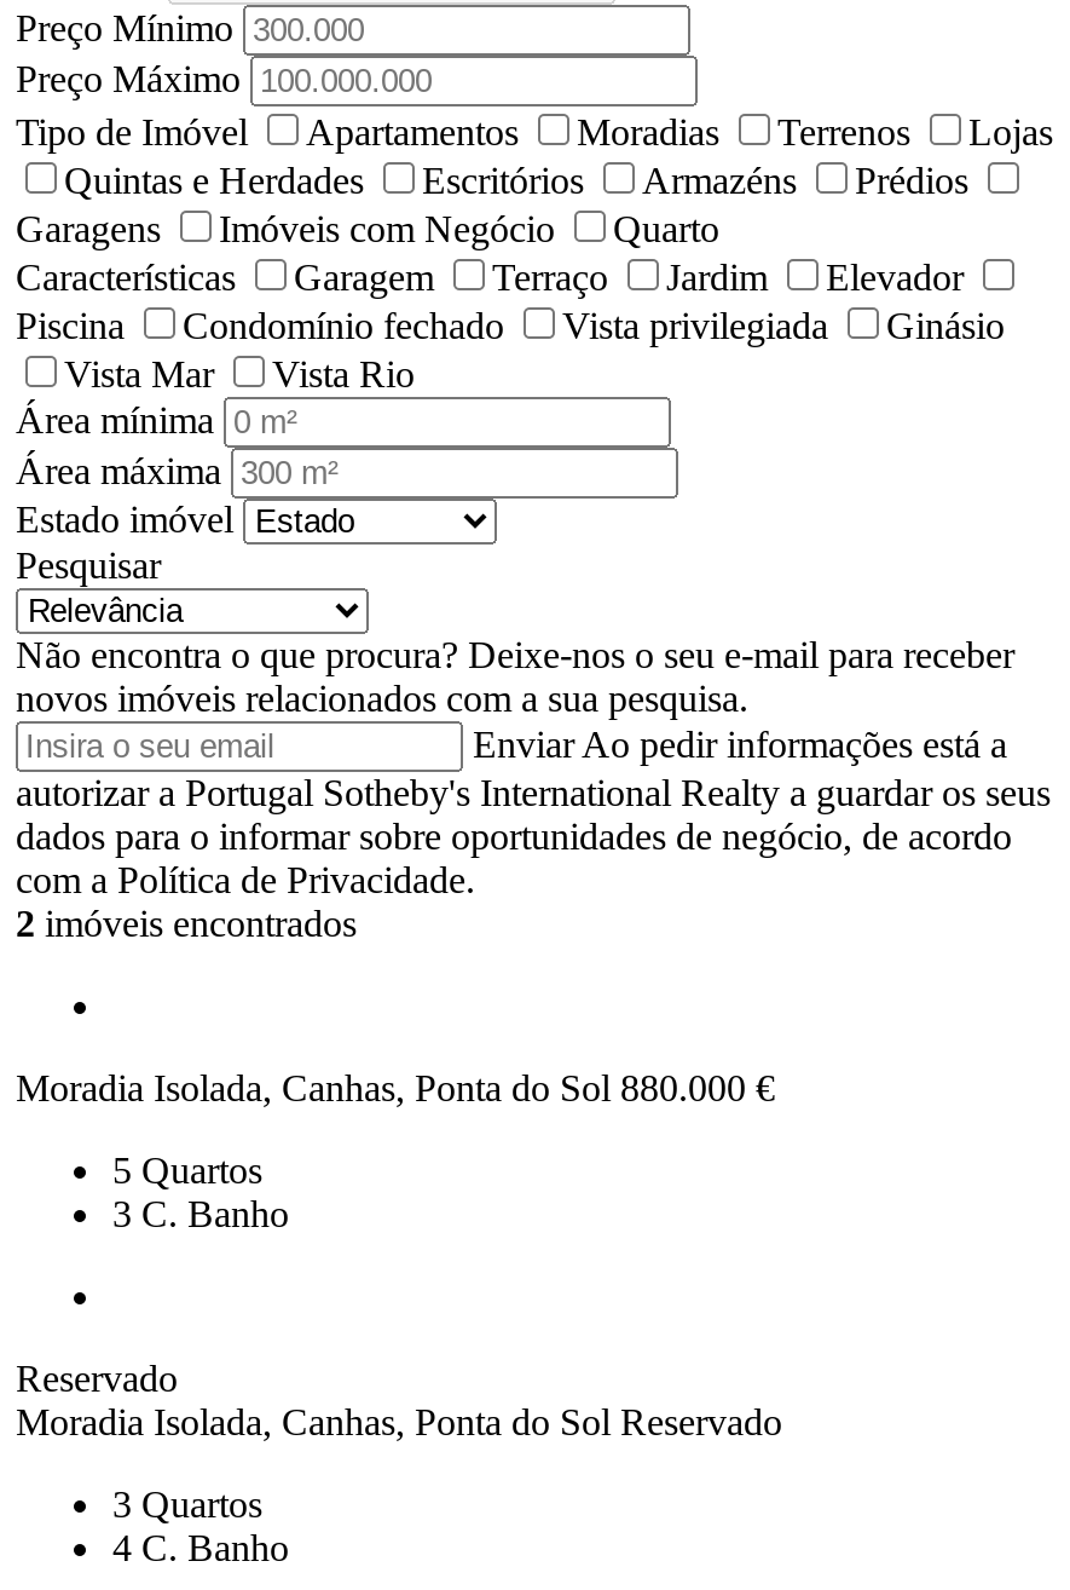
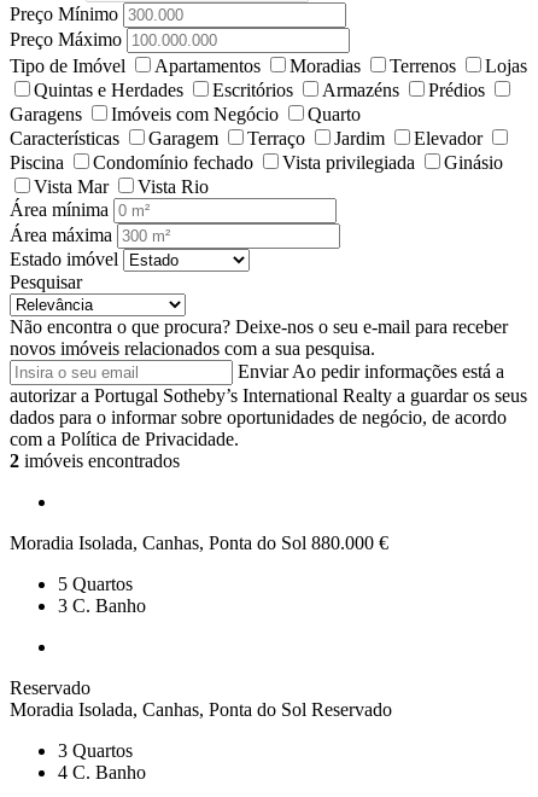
- autorizar a Portugal Sotheby's International Realty a guardar os seus
+ autorizar a Portugal Sotheby’s International Realty a guardar os seus
